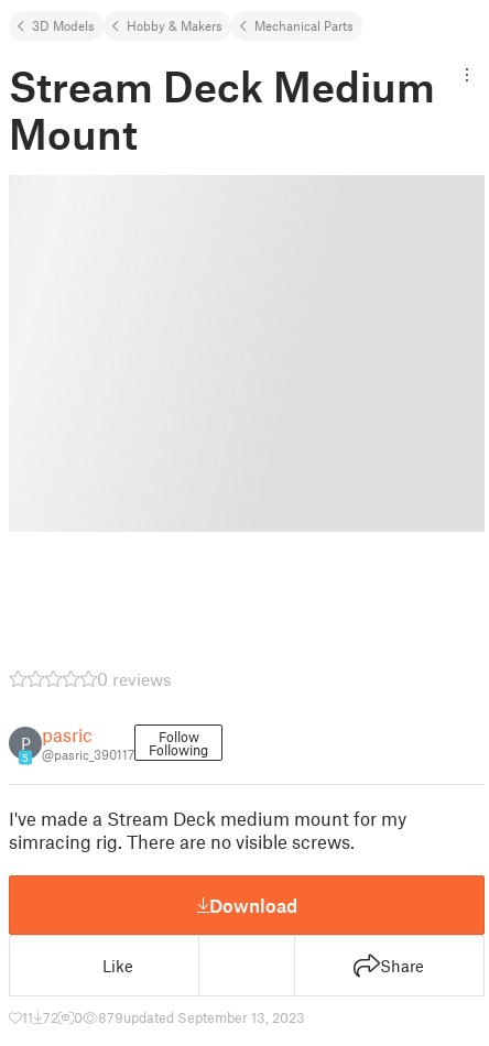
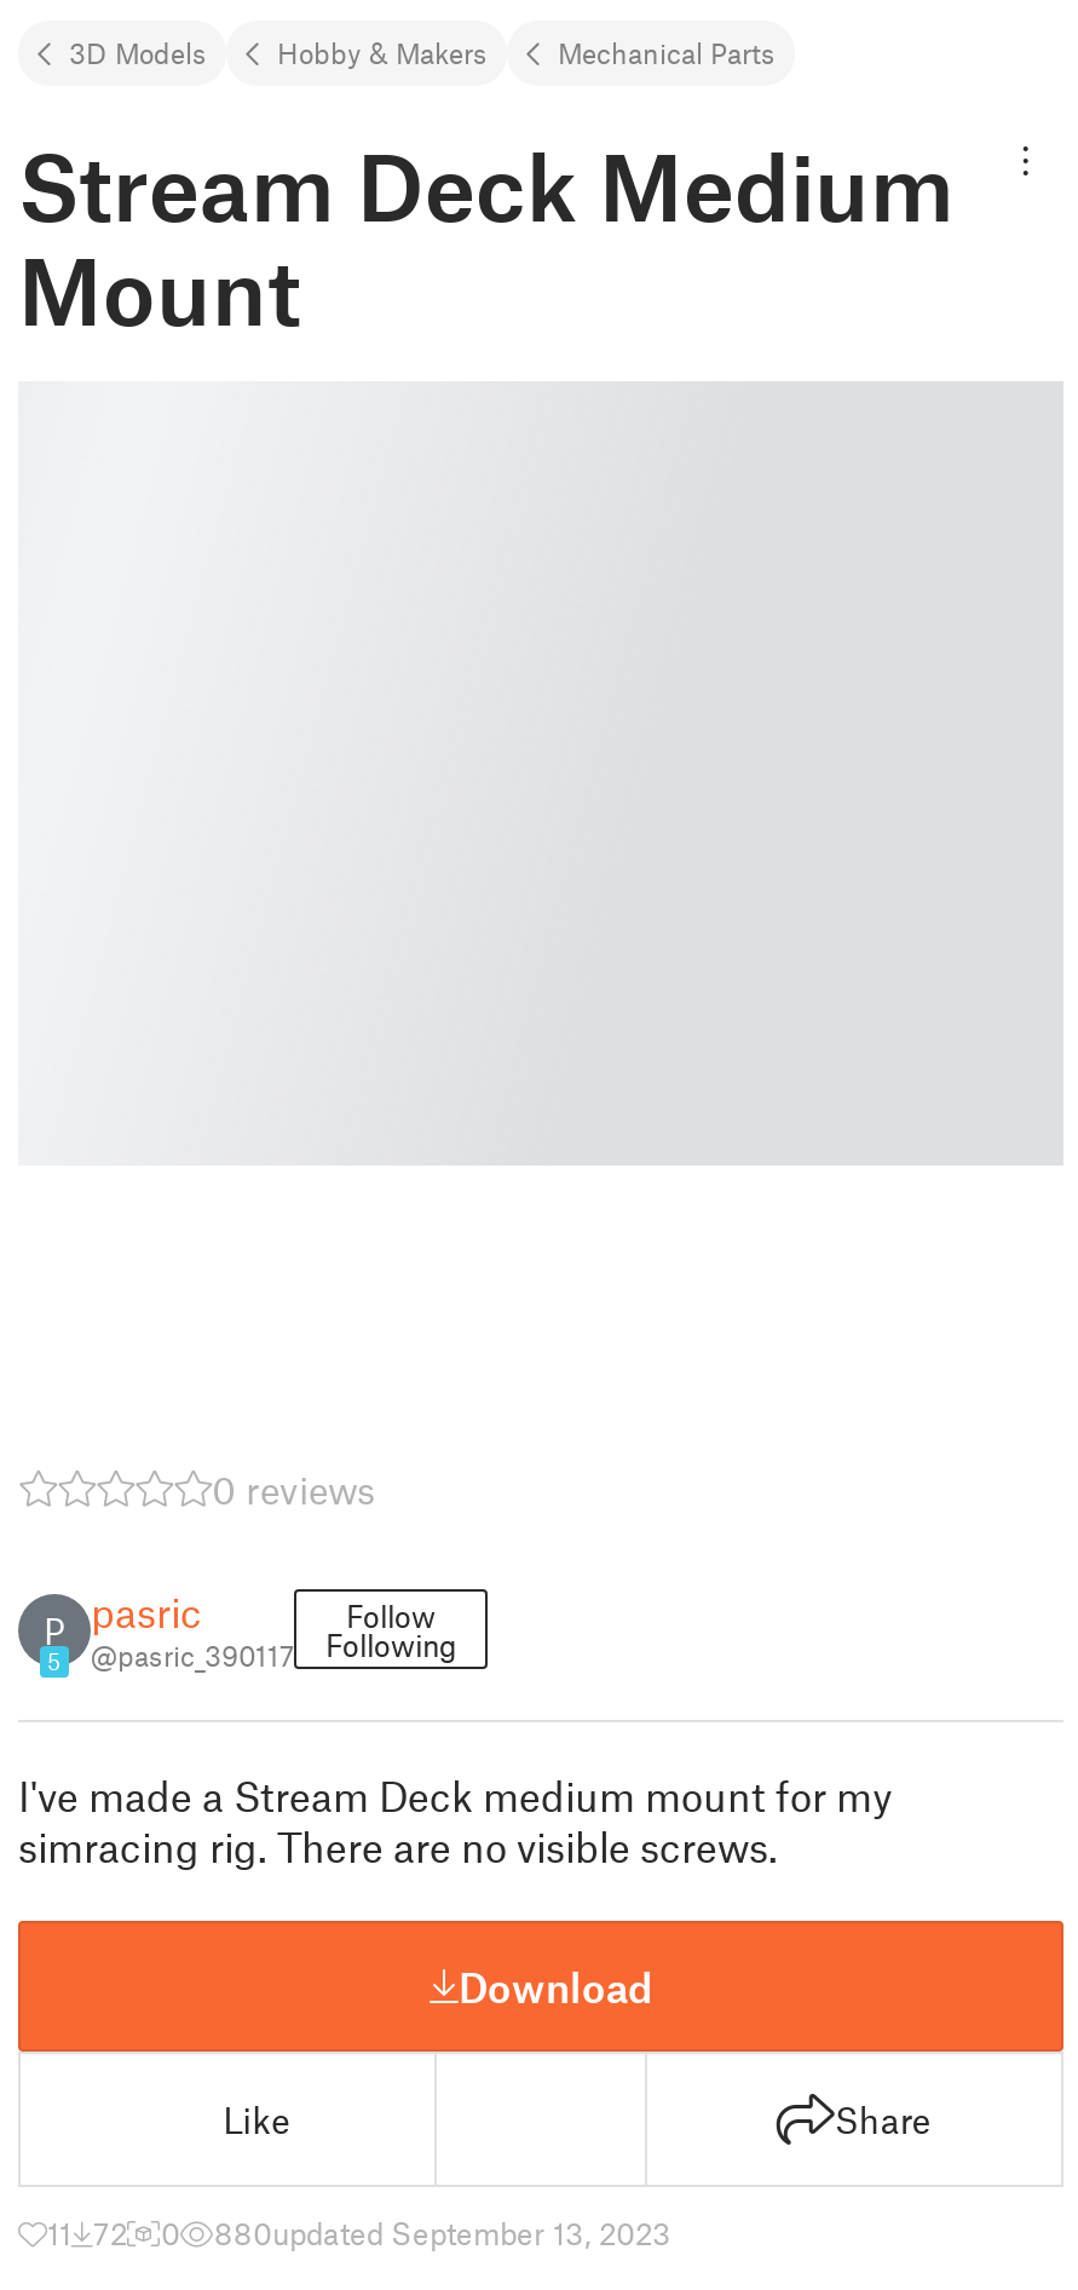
- 879updated September 13, 2023
+ 880updated September 13, 2023
